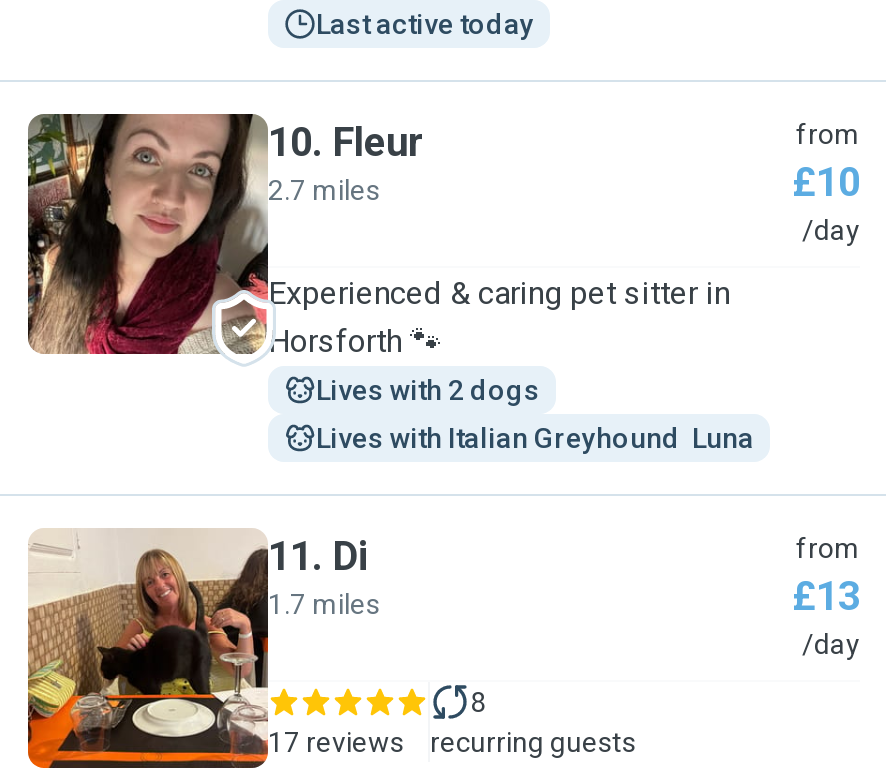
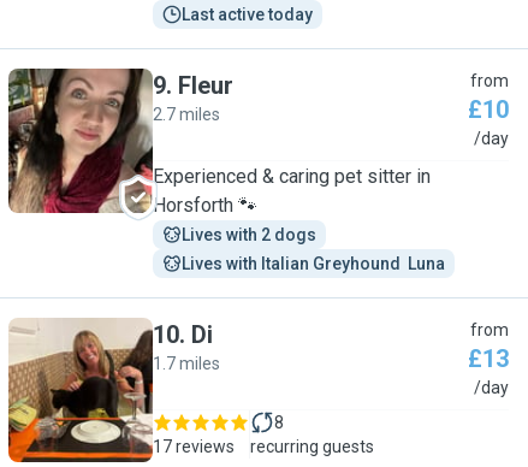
- 10. Fleur
+ 9. Fleur

- 11. Di
+ 10. Di
